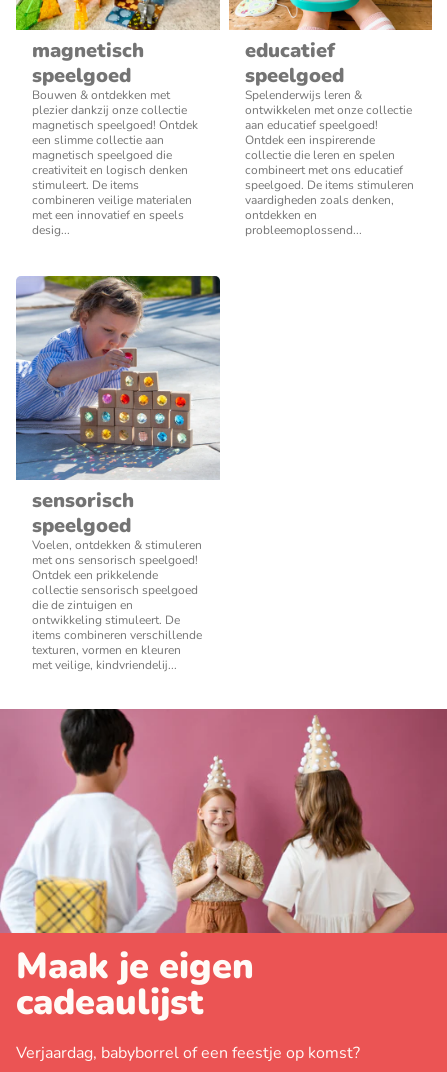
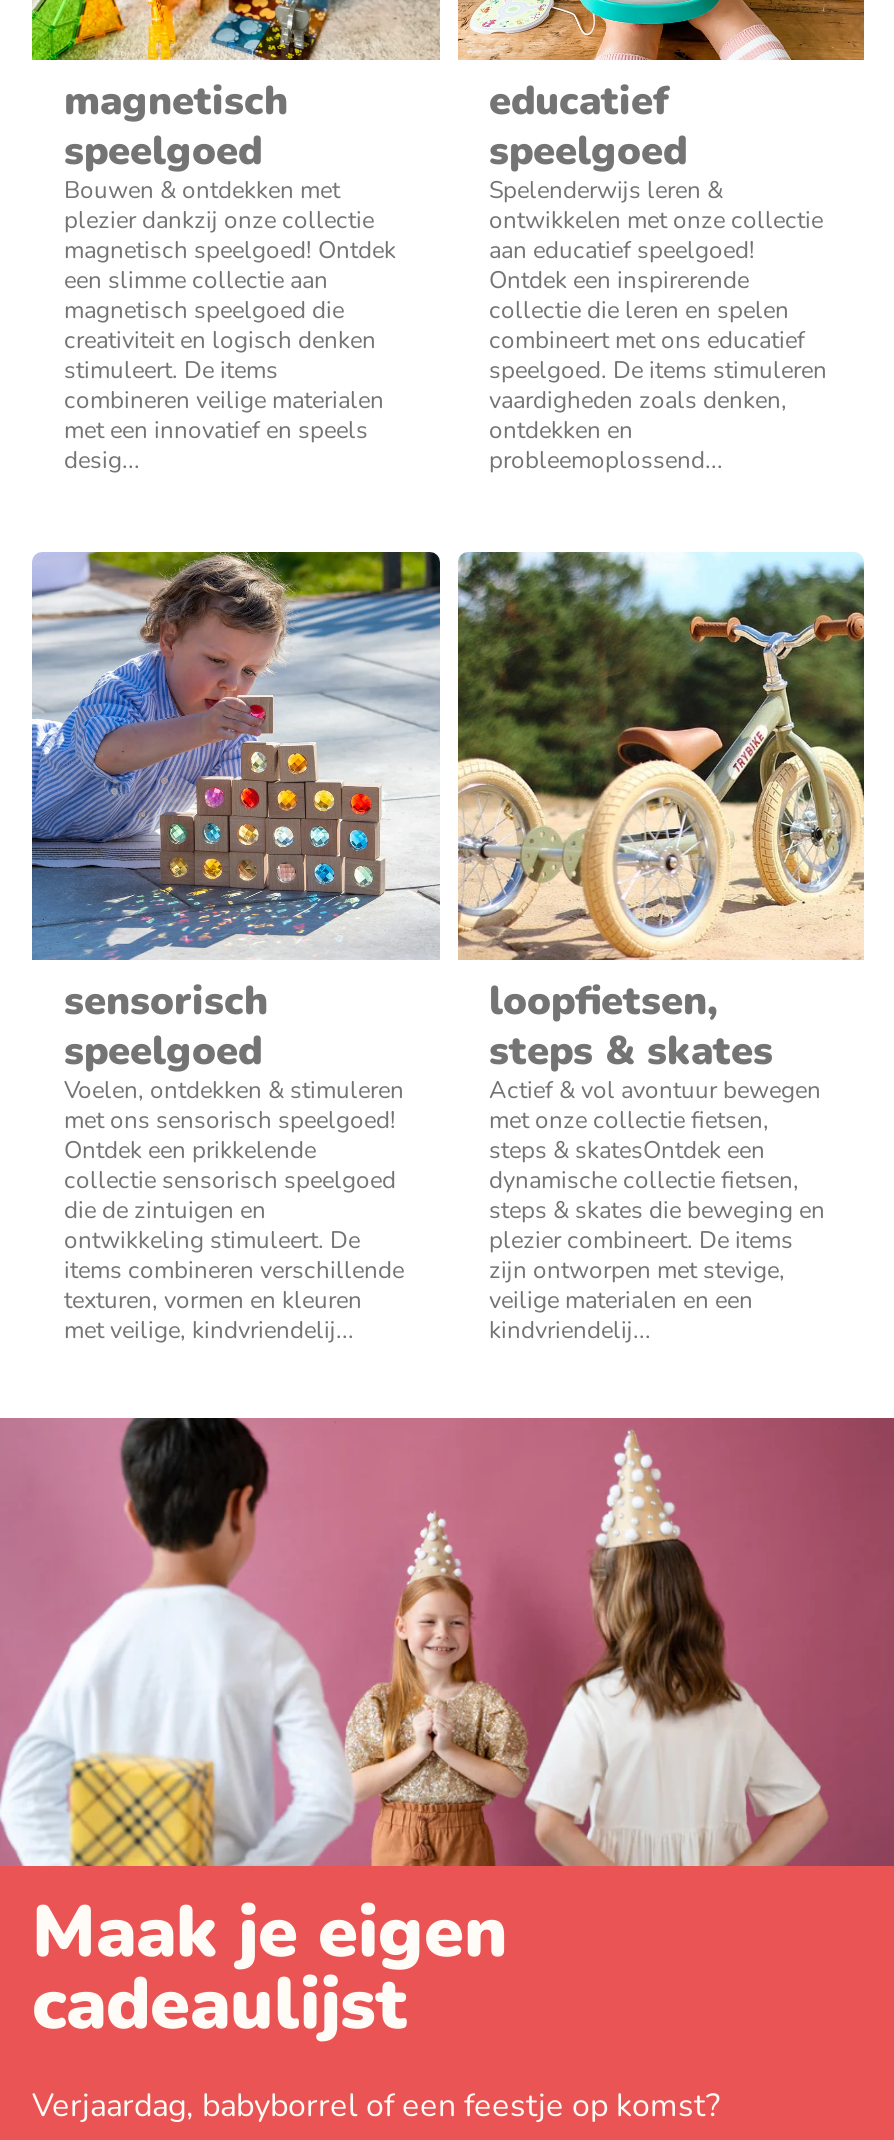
+ [image]
+ loopfietsen,
+ steps & skates
+ Actief & vol avontuur bewegen
+ met onze collectie fietsen,
+ steps & skatesOntdek een
+ dynamische collectie fietsen,
+ steps & skates die beweging en
+ plezier combineert. De items
+ zijn ontworpen met stevige,
+ veilige materialen en een
+ kindvriendelij...
